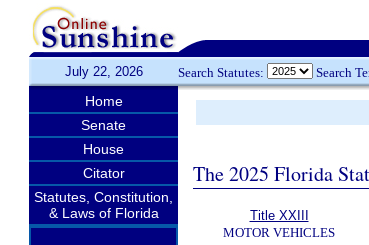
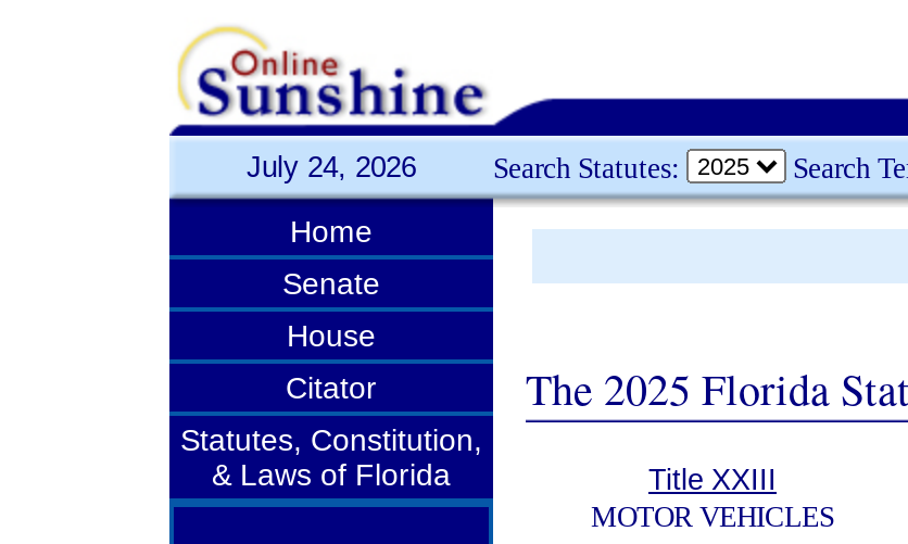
- July 22, 2026
+ July 24, 2026
